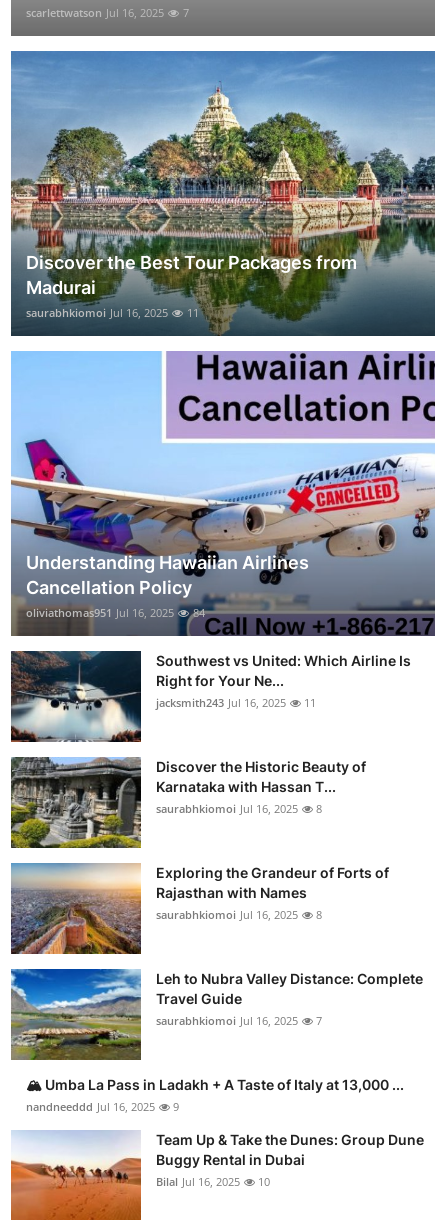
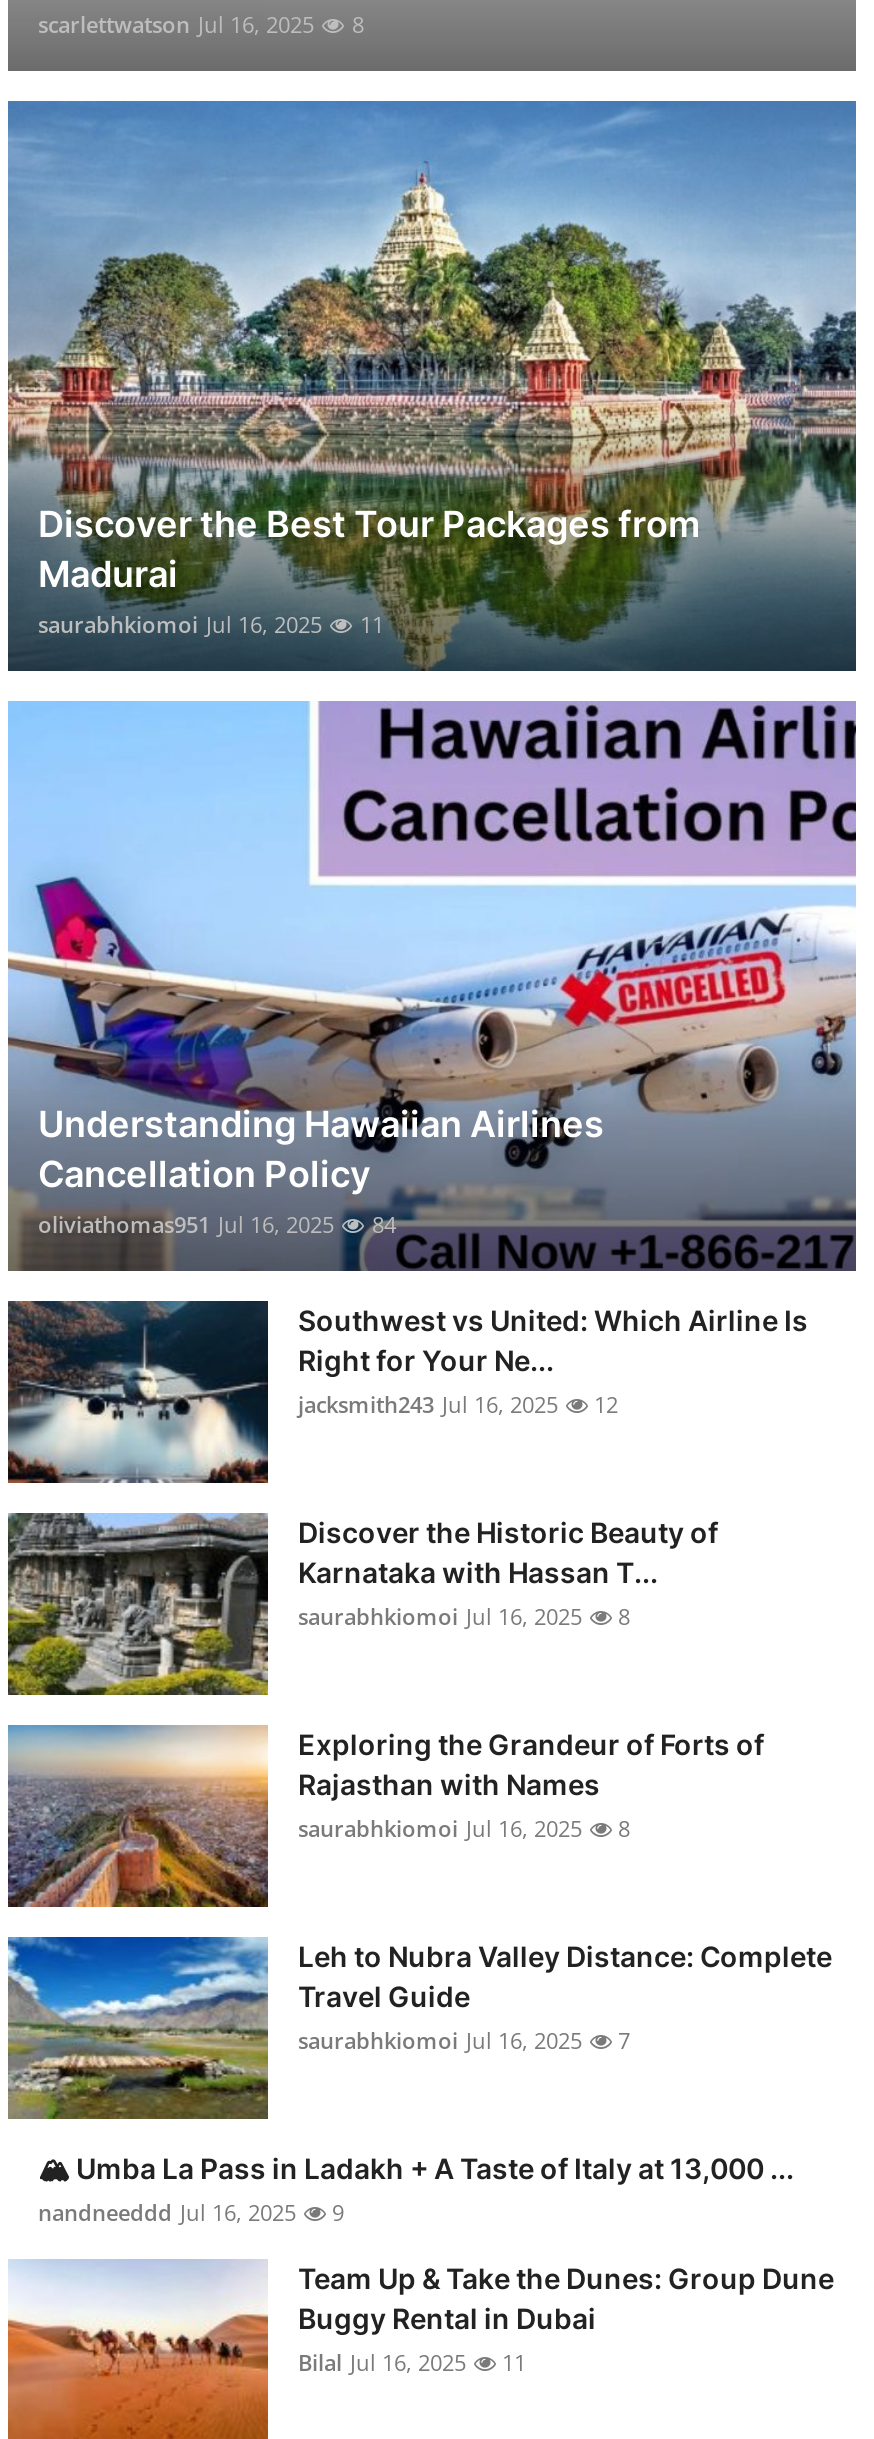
- scarlettwatson Jul 16, 2025 7
+ scarlettwatson Jul 16, 2025 8

- jacksmith243 Jul 16, 2025 11
+ jacksmith243 Jul 16, 2025 12

- Bilal Jul 16, 2025 10
+ Bilal Jul 16, 2025 11
